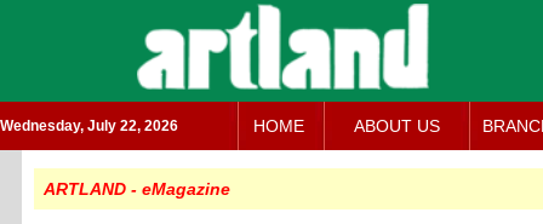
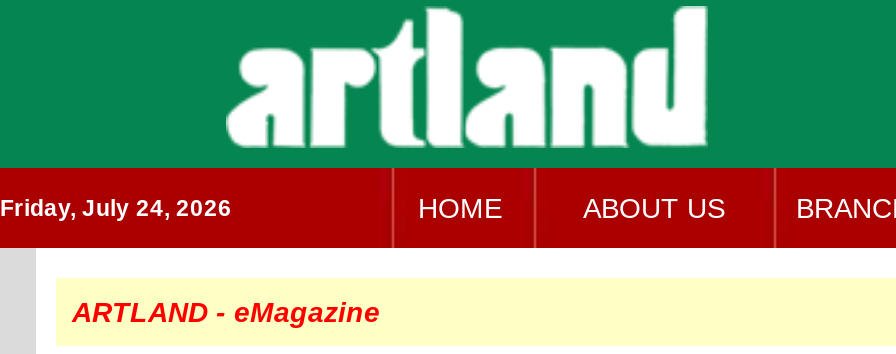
- Wednesday, July 22, 2026
+ Friday, July 24, 2026
